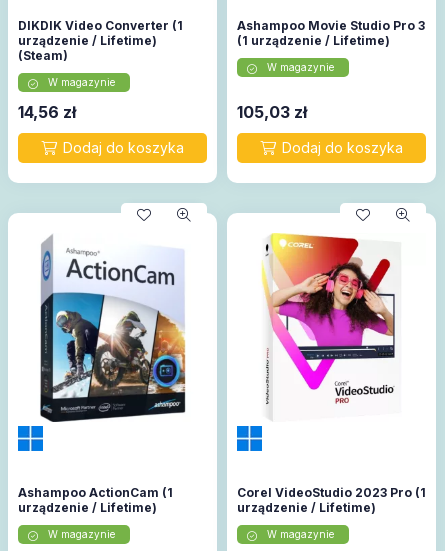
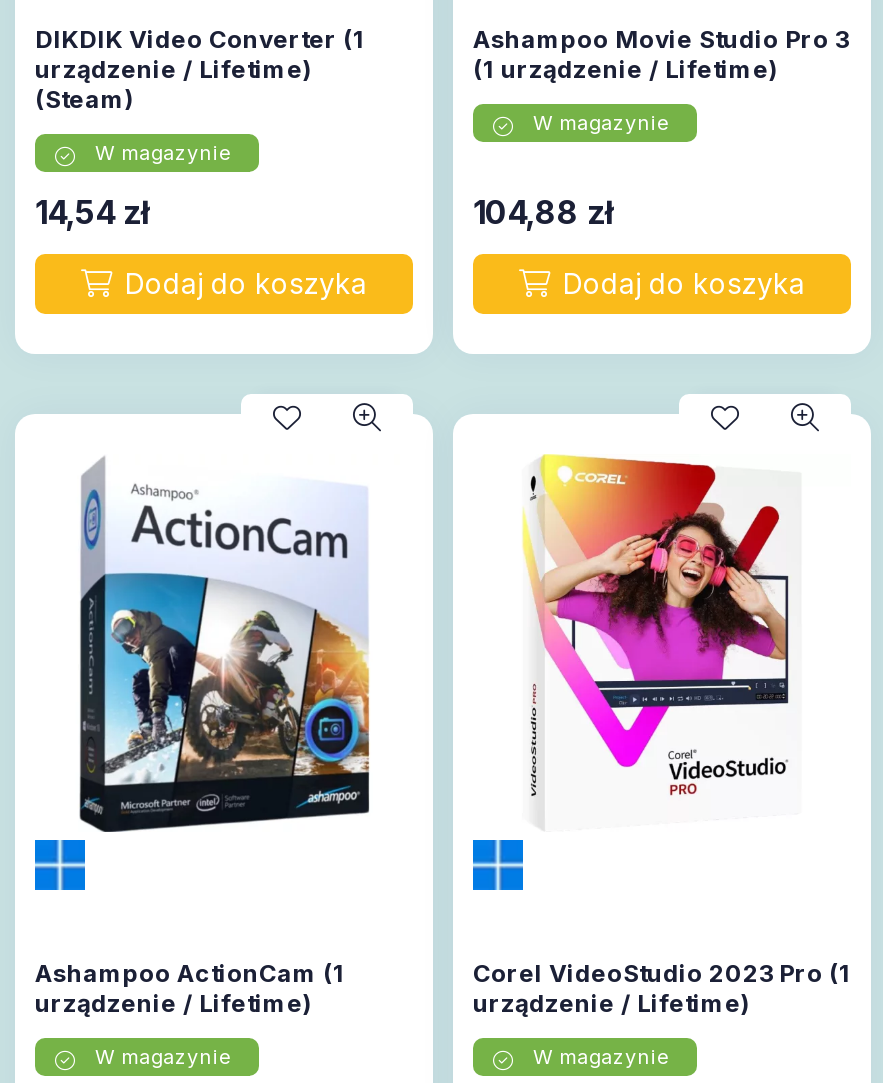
- 14,56 zł
+ 14,54 zł

- 105,03 zł
+ 104,88 zł
